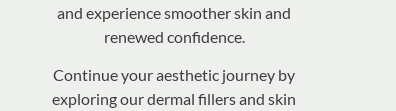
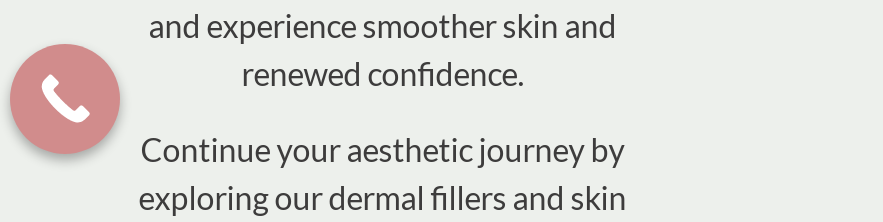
+ [image]
